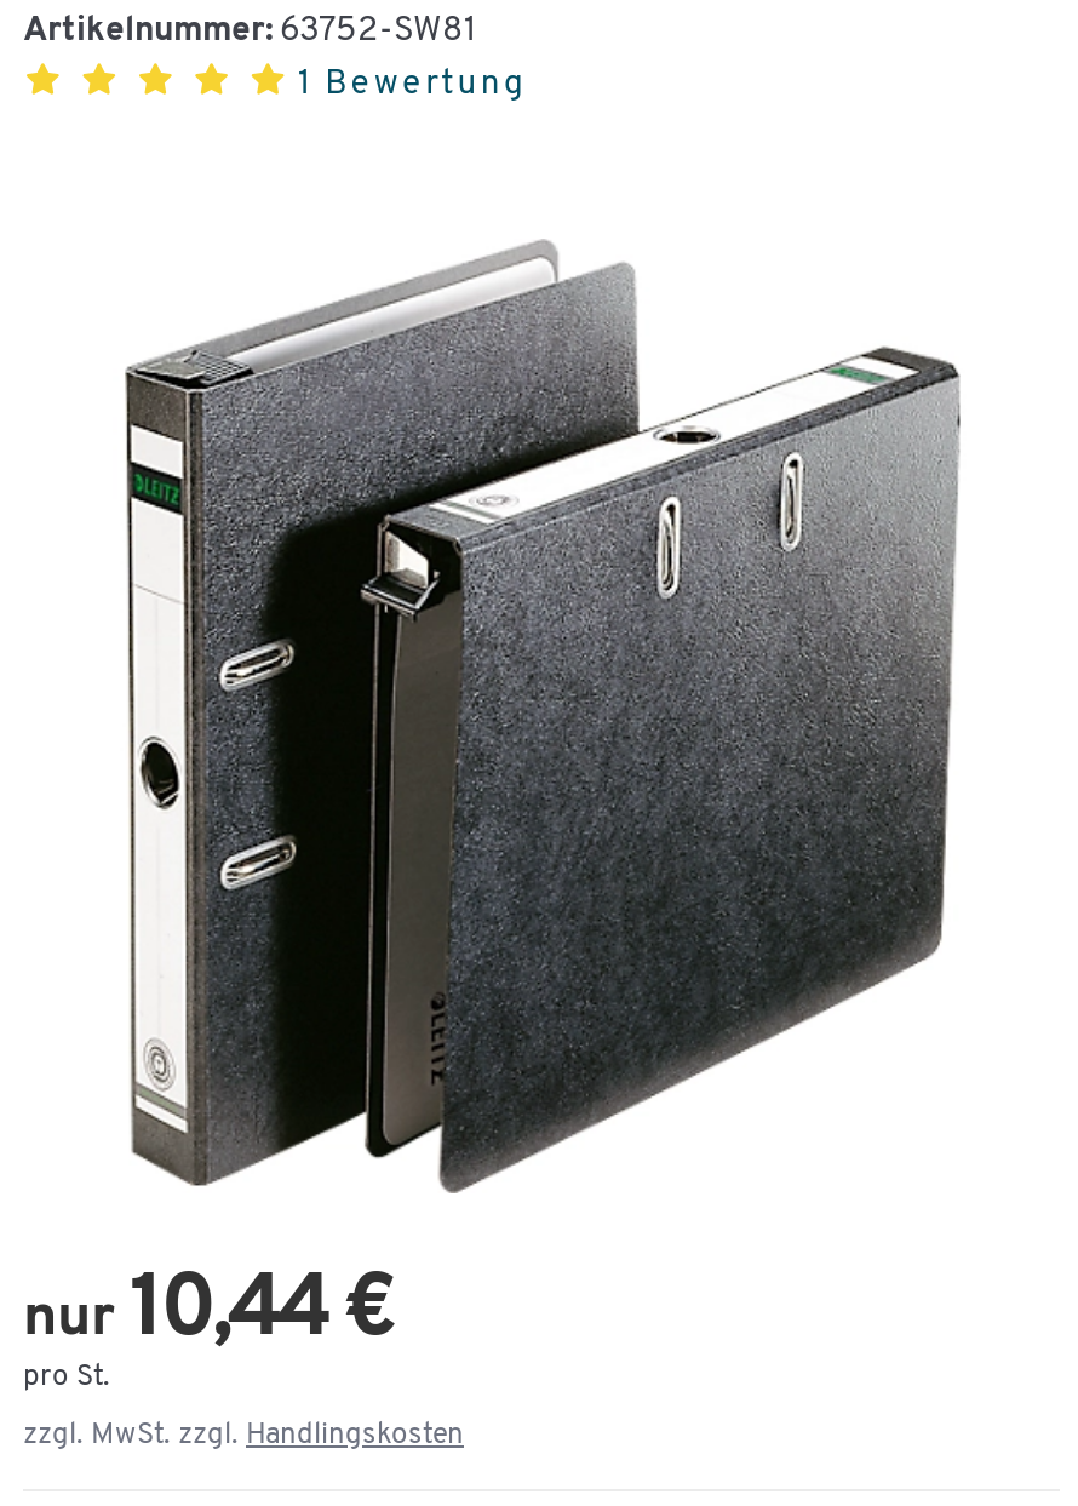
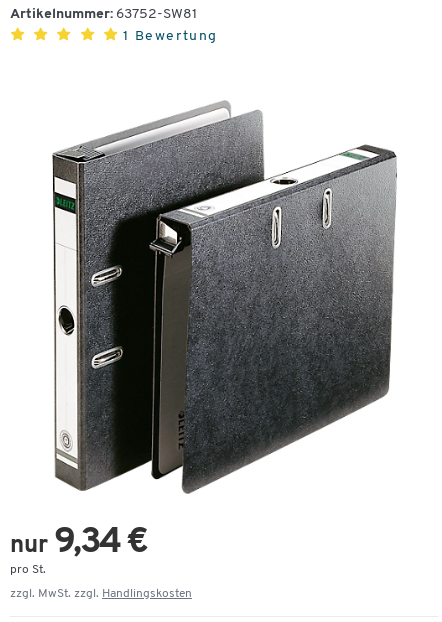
- nur 10,44 €
+ nur 9,34 €
